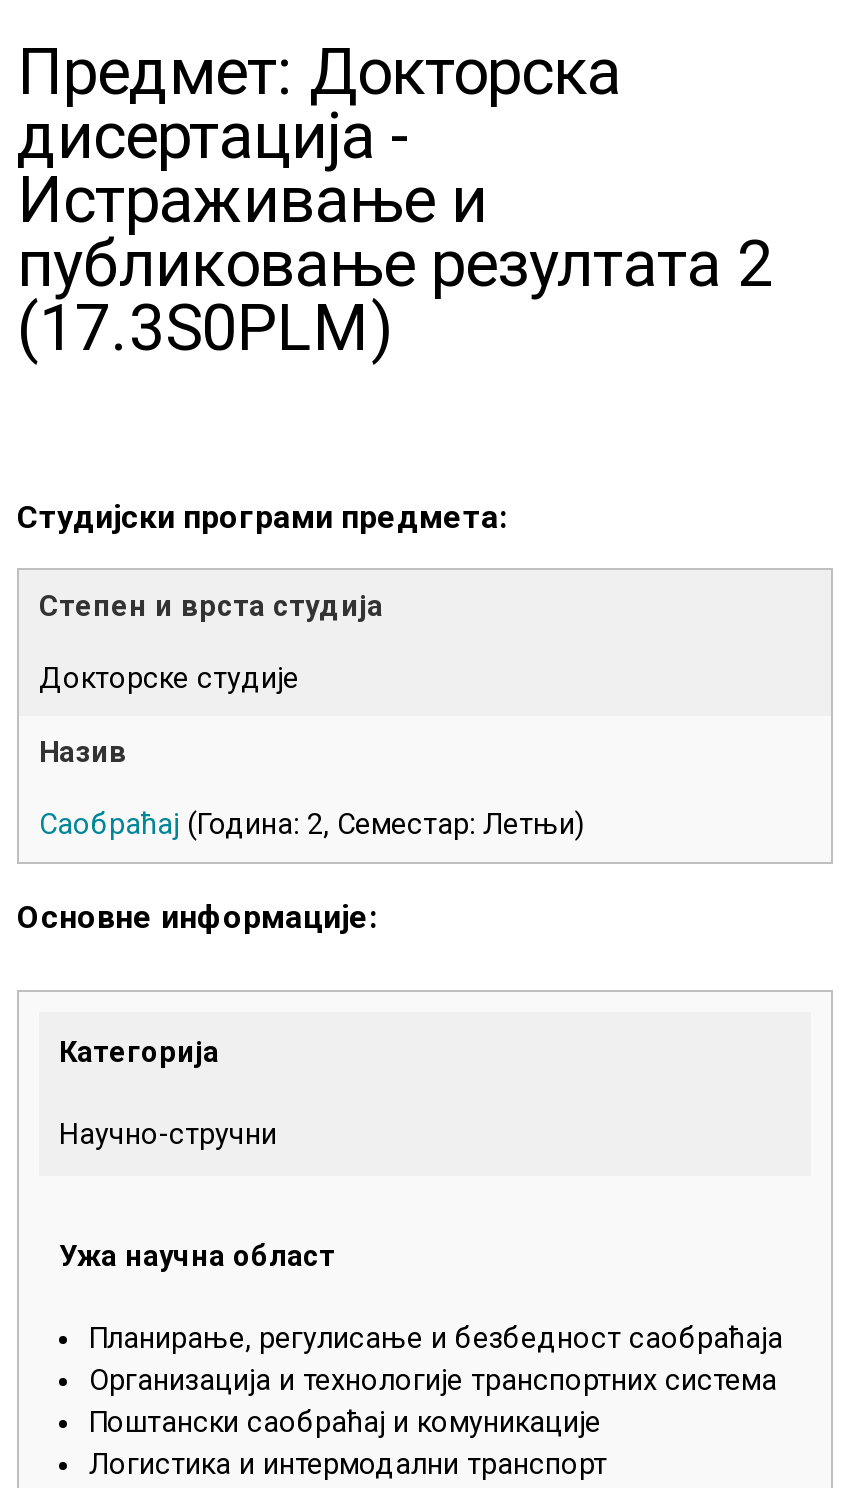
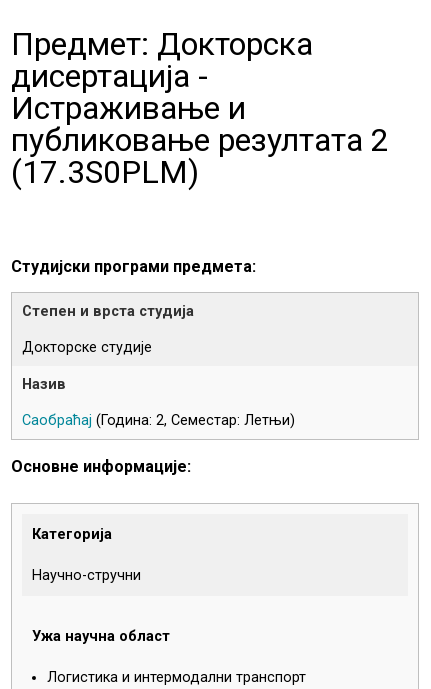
- Планирање, регулисање и безбедност саобраћаја
- Организација и технологије транспортних система
- Поштански саобраћај и комуникације
